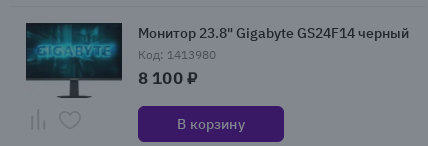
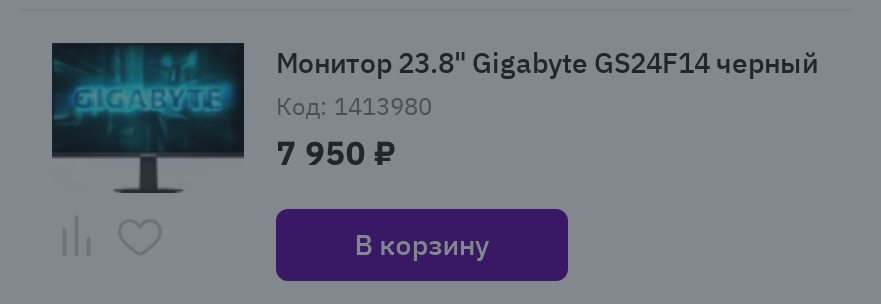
- 8 100 ₽
+ 7 950 ₽
